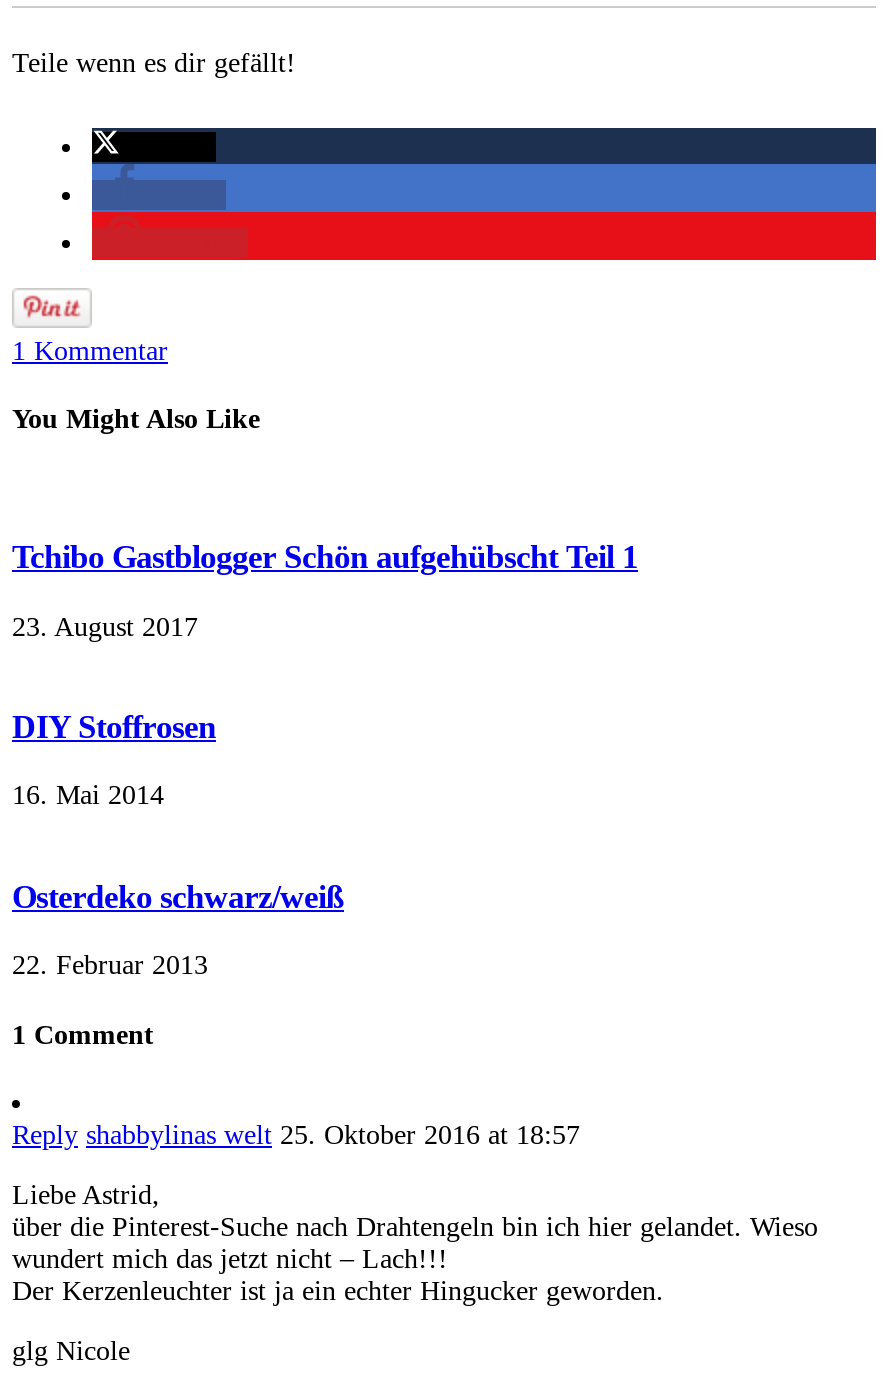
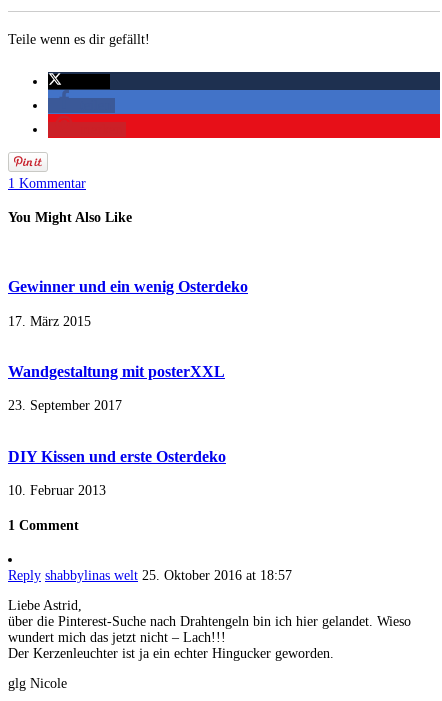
- Tchibo Gastblogger Schön aufgehübscht Teil 1
+ Gewinner und ein wenig Osterdeko

- 23. August 2017
+ 17. März 2015

- DIY Stoffrosen
+ Wandgestaltung mit posterXXL

- 16. Mai 2014
+ 23. September 2017

- Osterdeko schwarz/weiß
+ DIY Kissen und erste Osterdeko

- 22. Februar 2013
+ 10. Februar 2013
